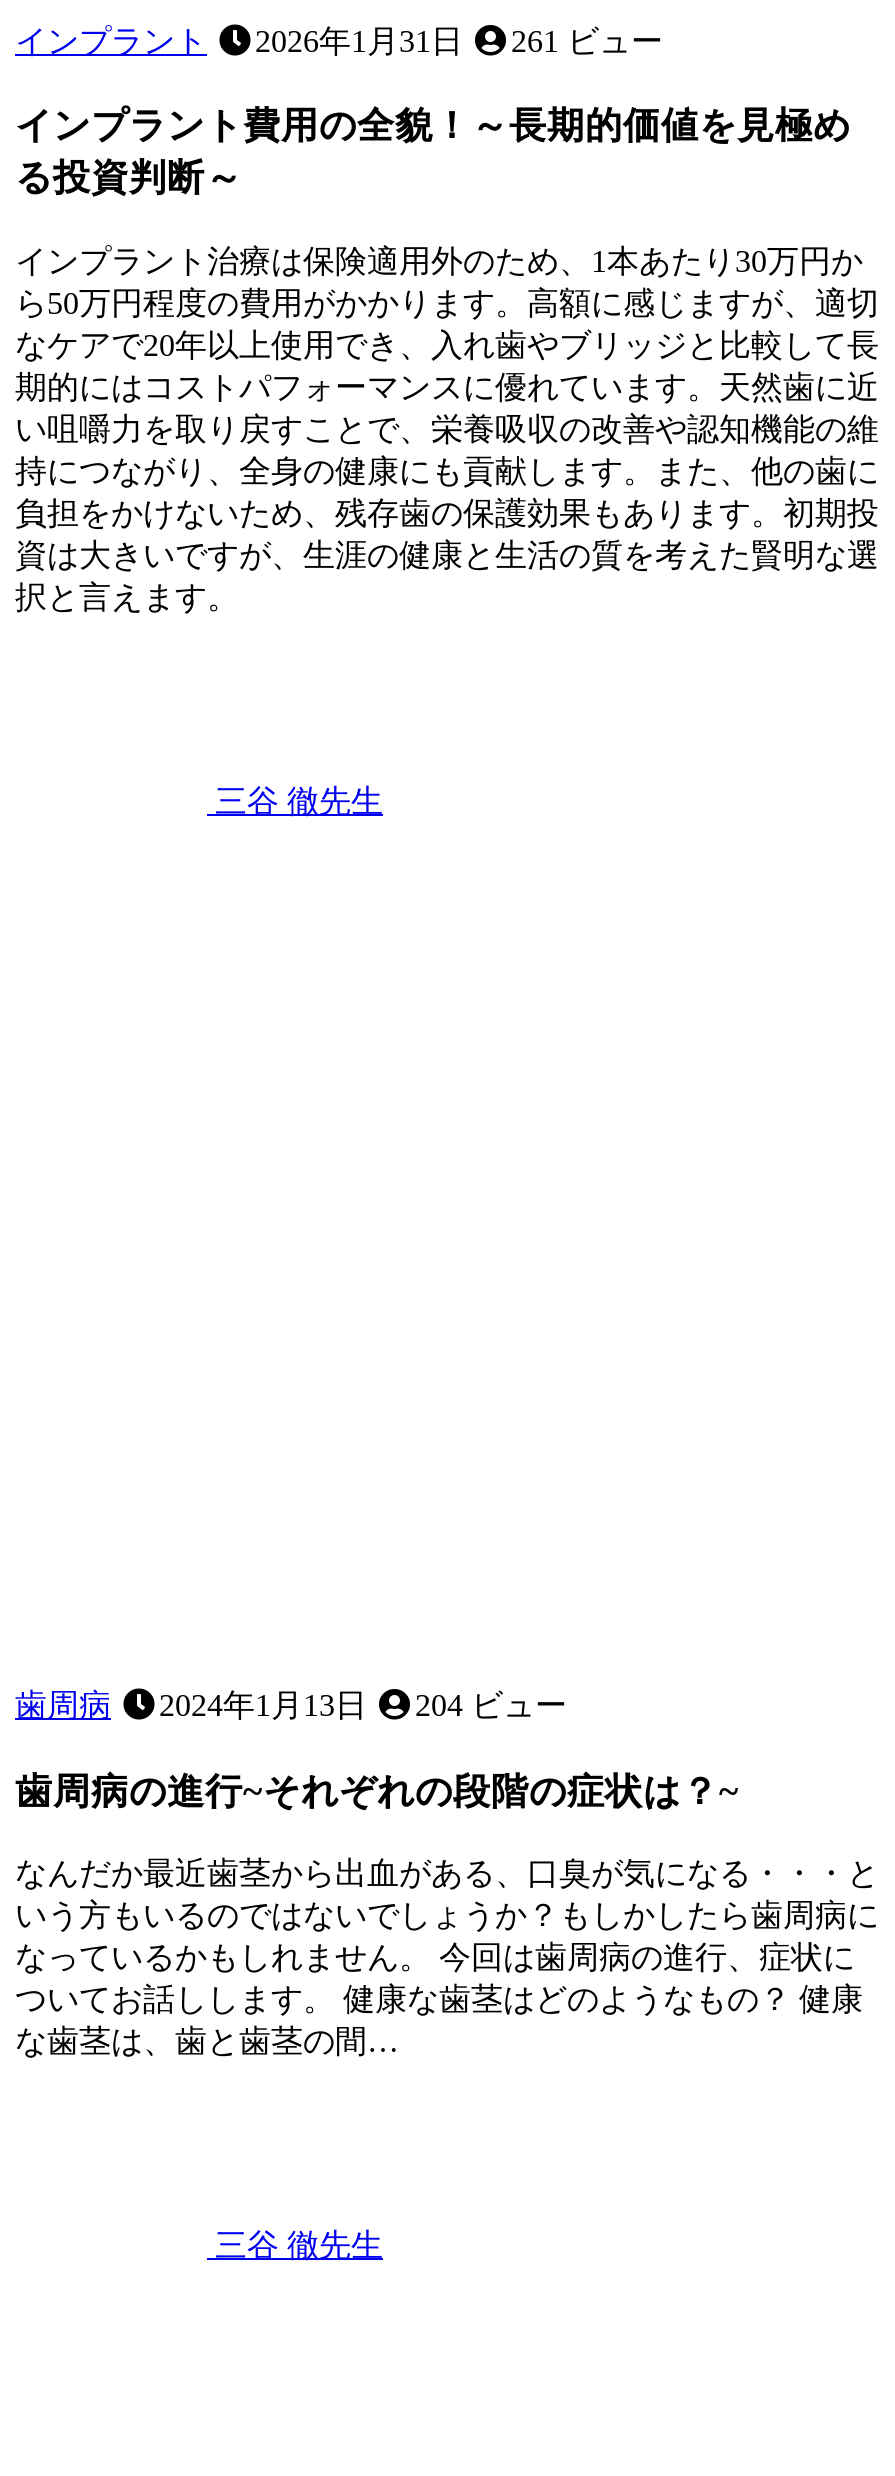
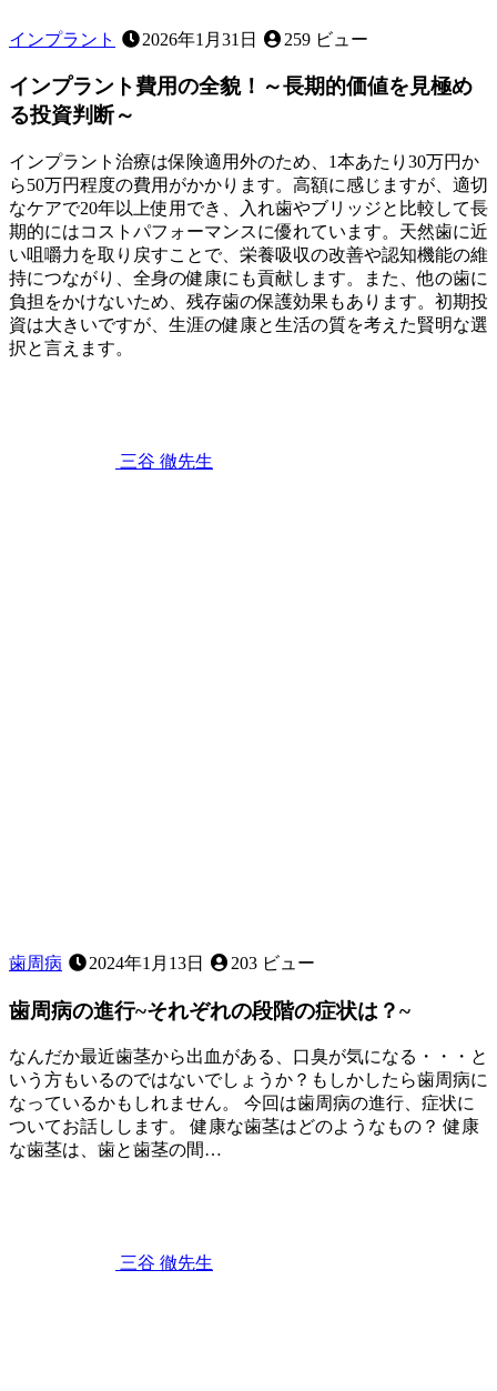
- 261 ビュー
+ 259 ビュー

- 204 ビュー
+ 203 ビュー
